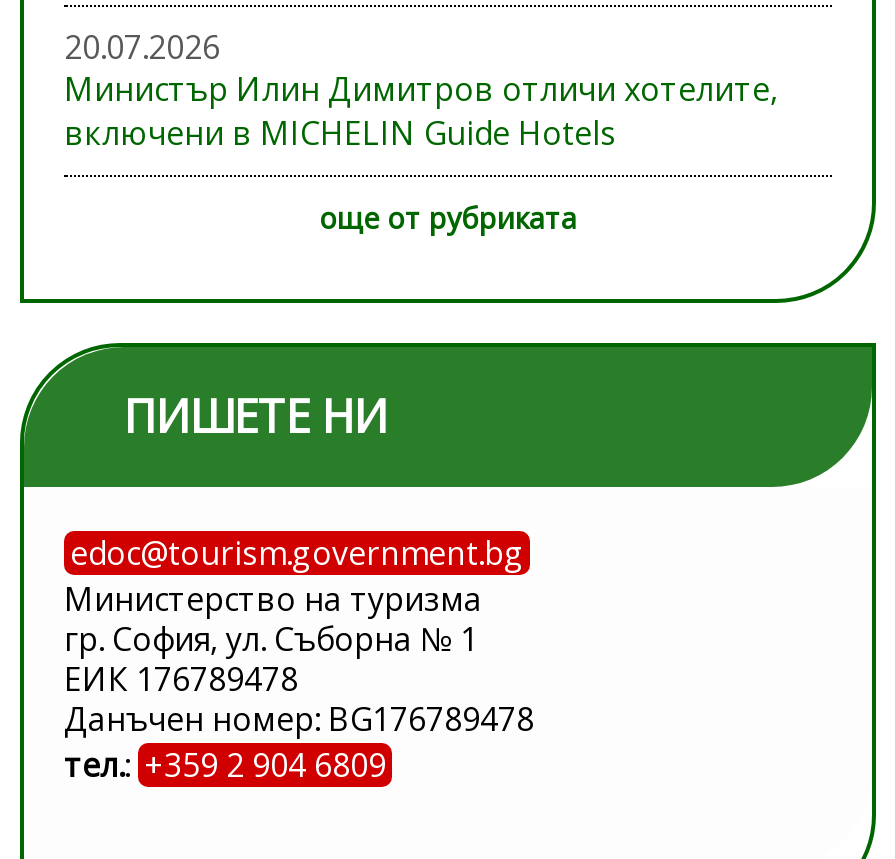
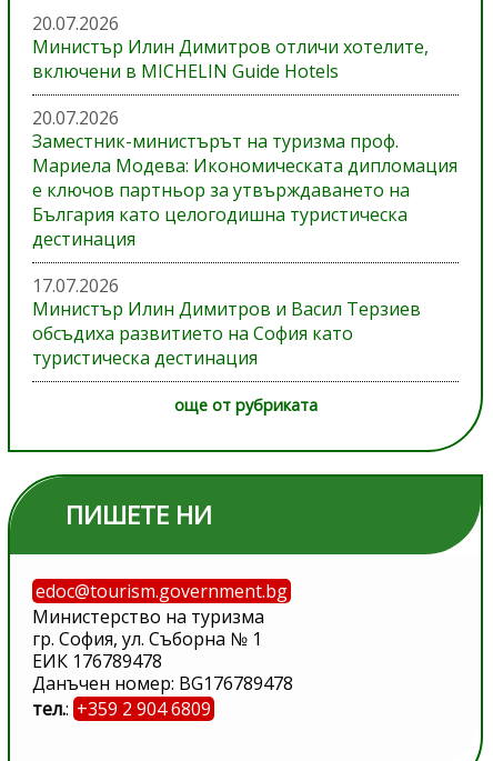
+ 20.07.2026
+ Заместник-министърът на туризма проф.
+ Мариела Модева: Икономическата дипломация
+ е ключов партньор за утвърждаването на
+ България като целогодишна туристическа
+ дестинация
+ 17.07.2026
+ Министър Илин Димитров и Васил Терзиев
+ обсъдиха развитието на София като
+ туристическа дестинация
